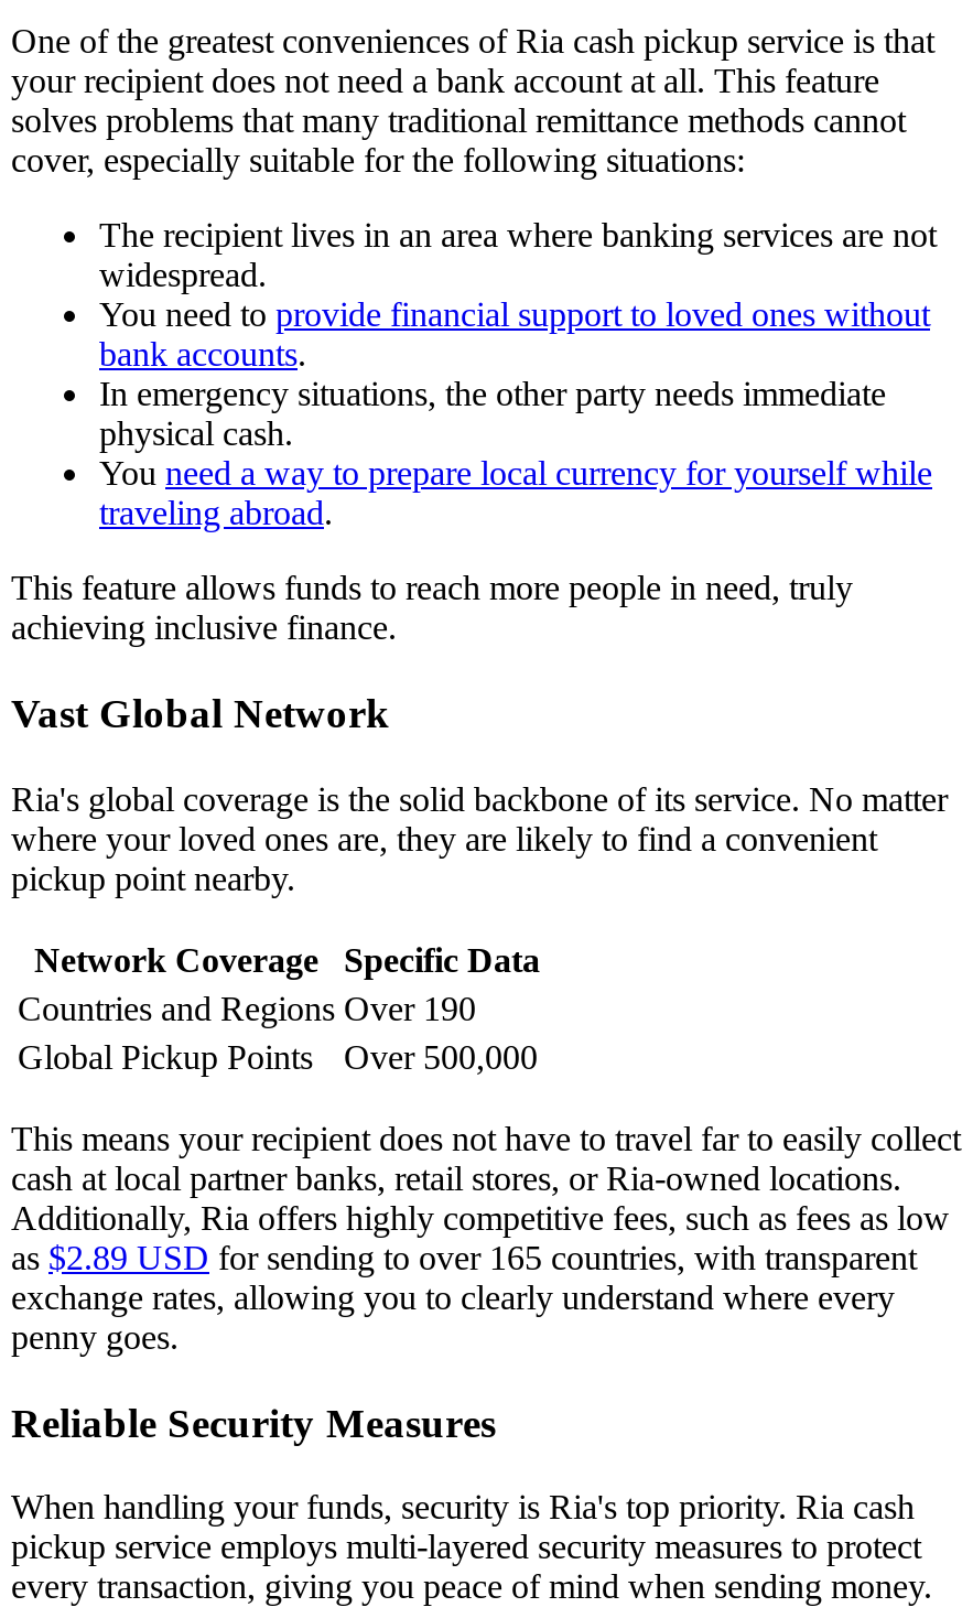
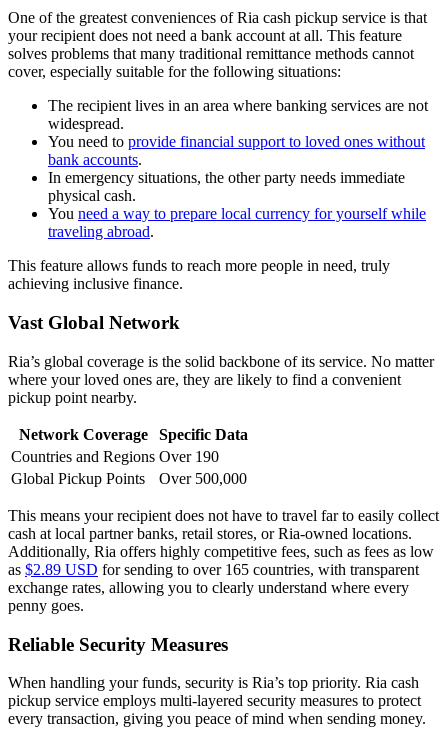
- Ria's global coverage is the solid backbone of its service. No matter
+ Ria’s global coverage is the solid backbone of its service. No matter

- When handling your funds, security is Ria's top priority. Ria cash
+ When handling your funds, security is Ria’s top priority. Ria cash
